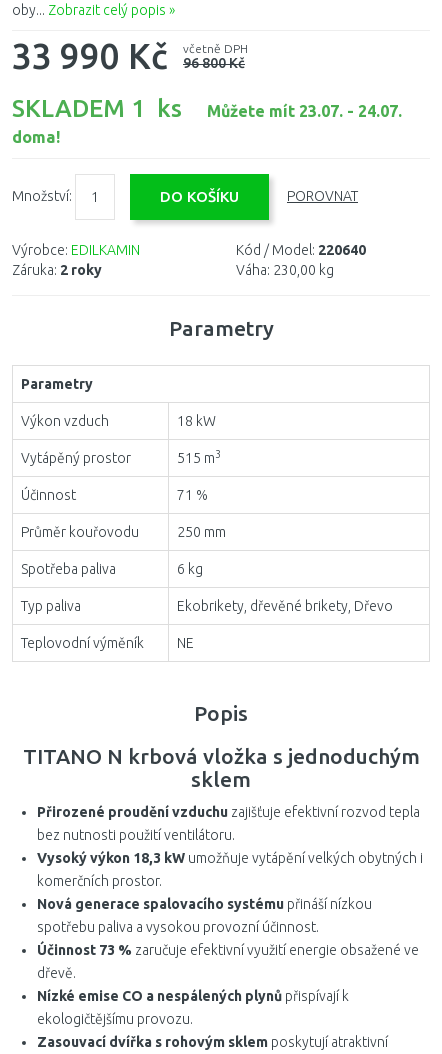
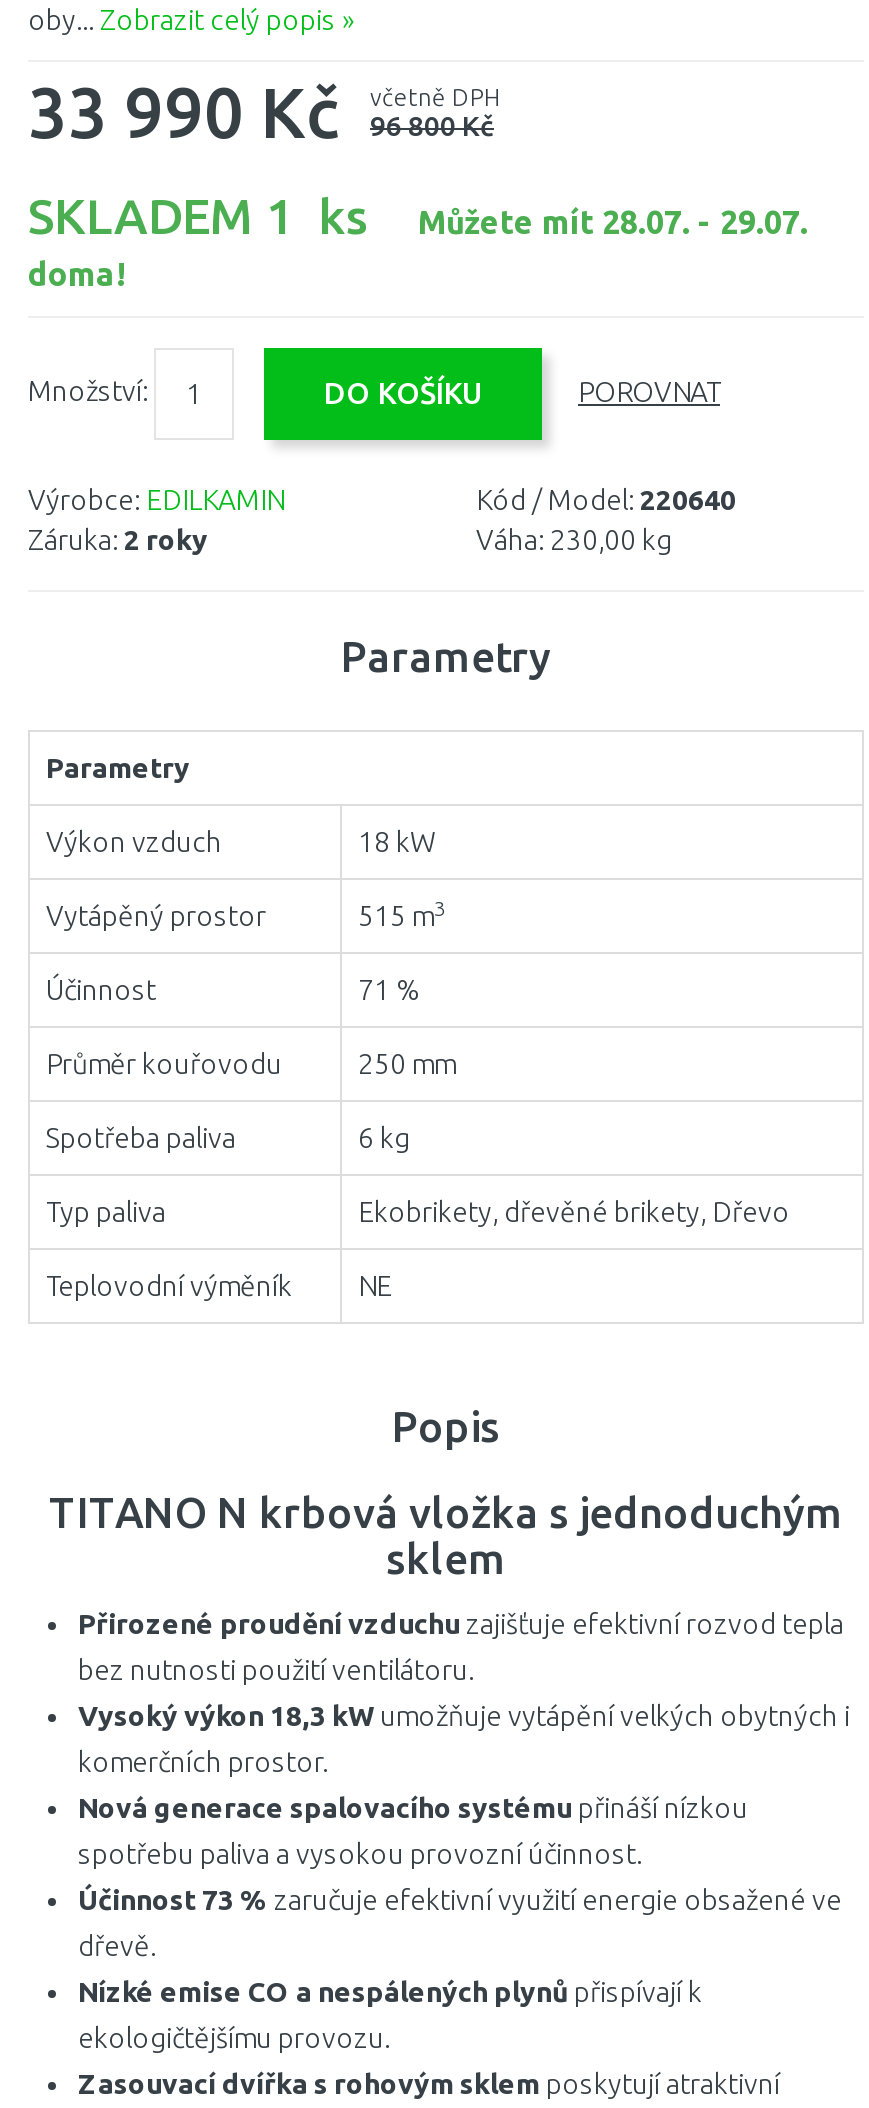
- SKLADEM 1 ks Můžete mít 23.07. - 24.07.
+ SKLADEM 1 ks Můžete mít 28.07. - 29.07.
